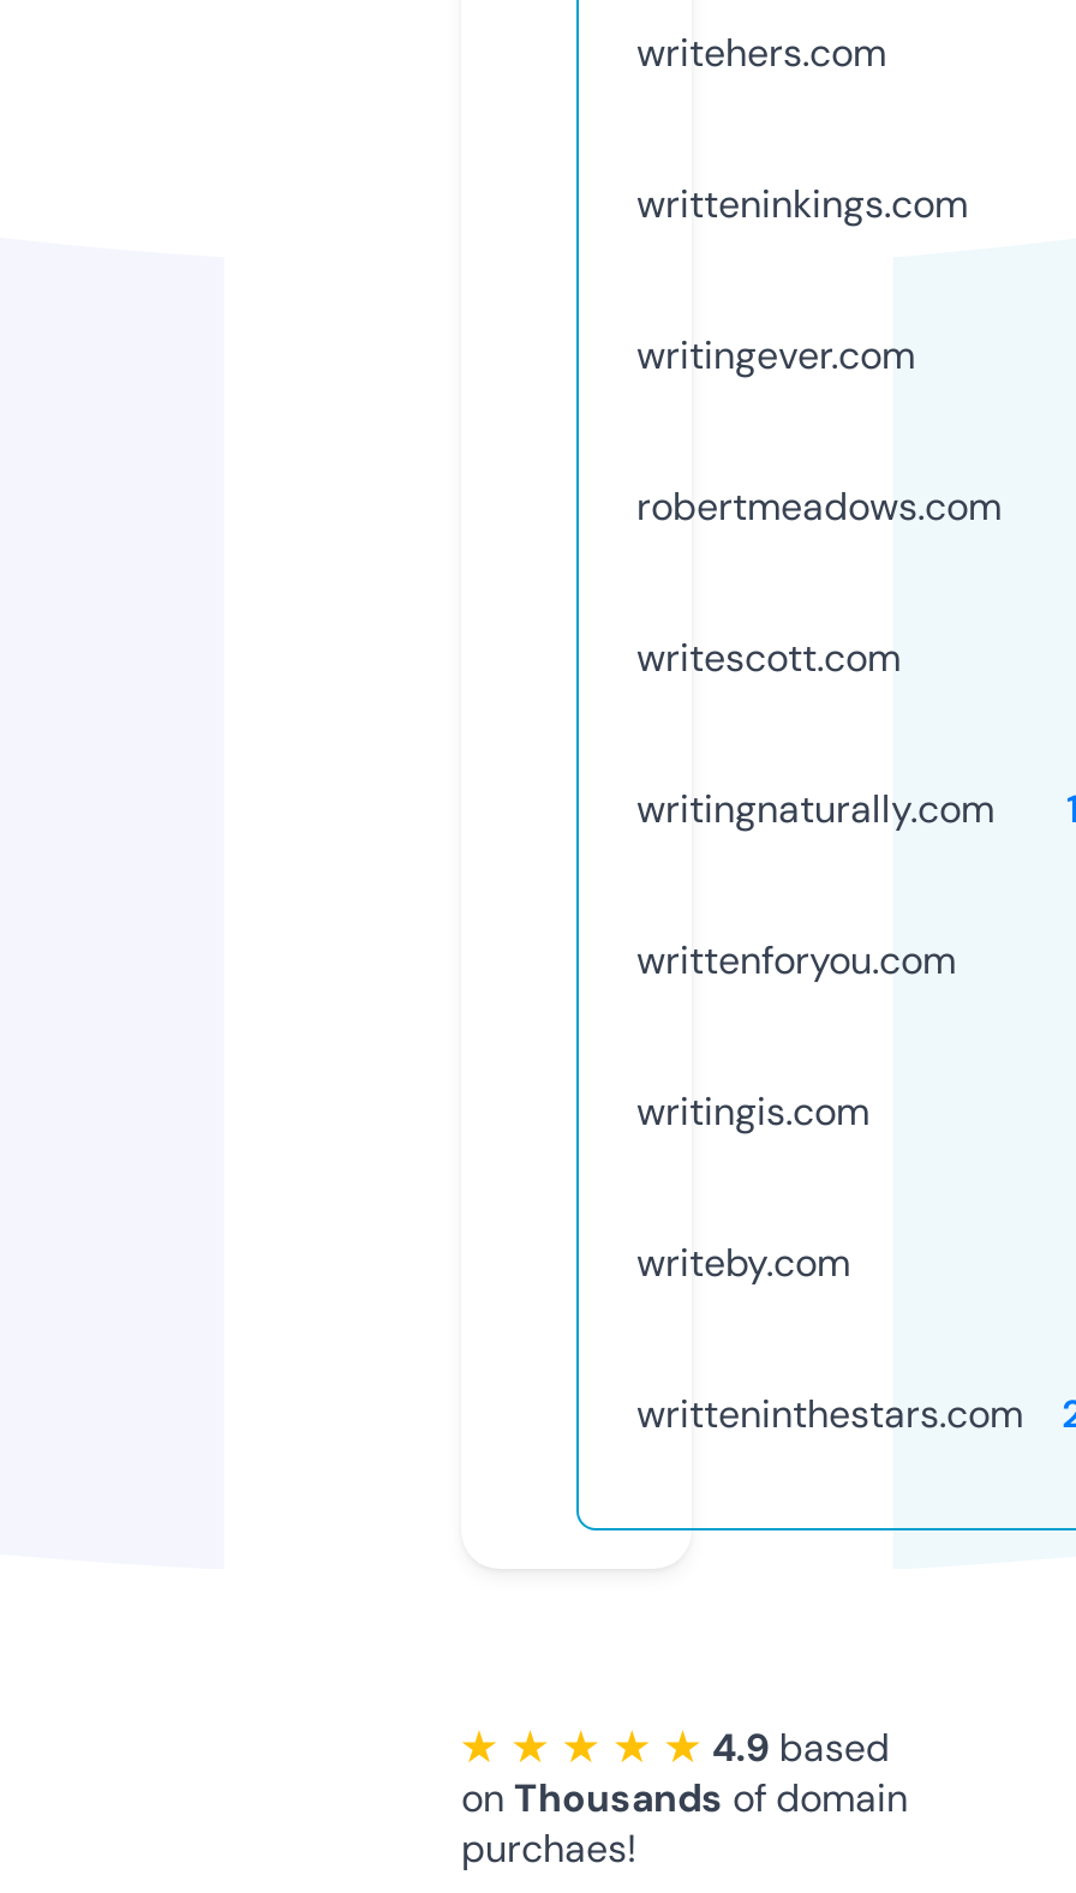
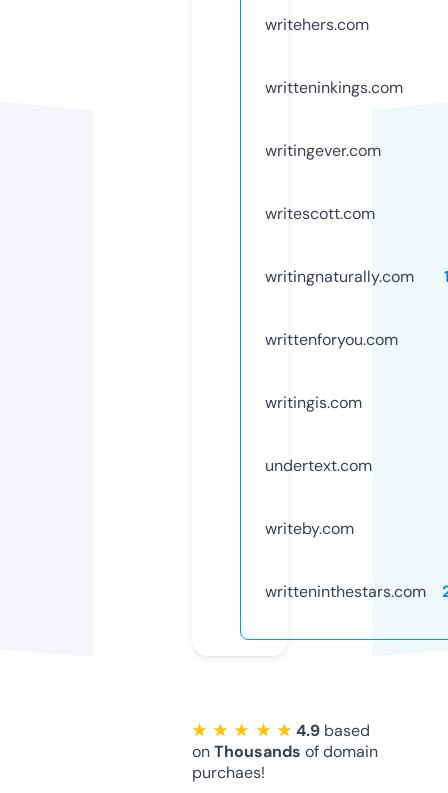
- robertmeadows.com

moved up: writescott.com | writingnaturally.com | writtenforyou.com | writingis.com

+ undertext.com
